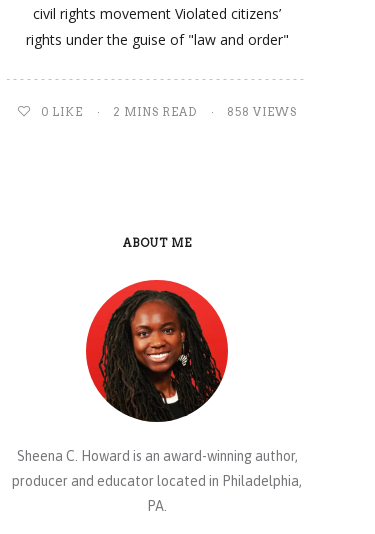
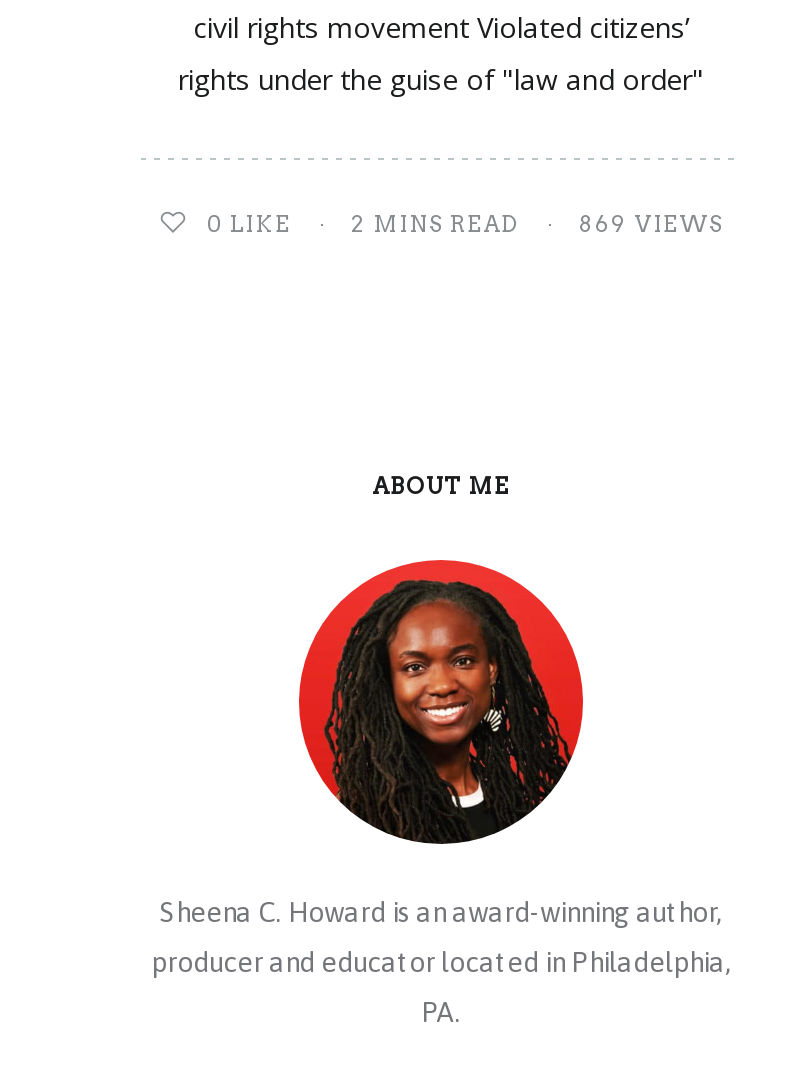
- 858 VIEWS
+ 869 VIEWS
